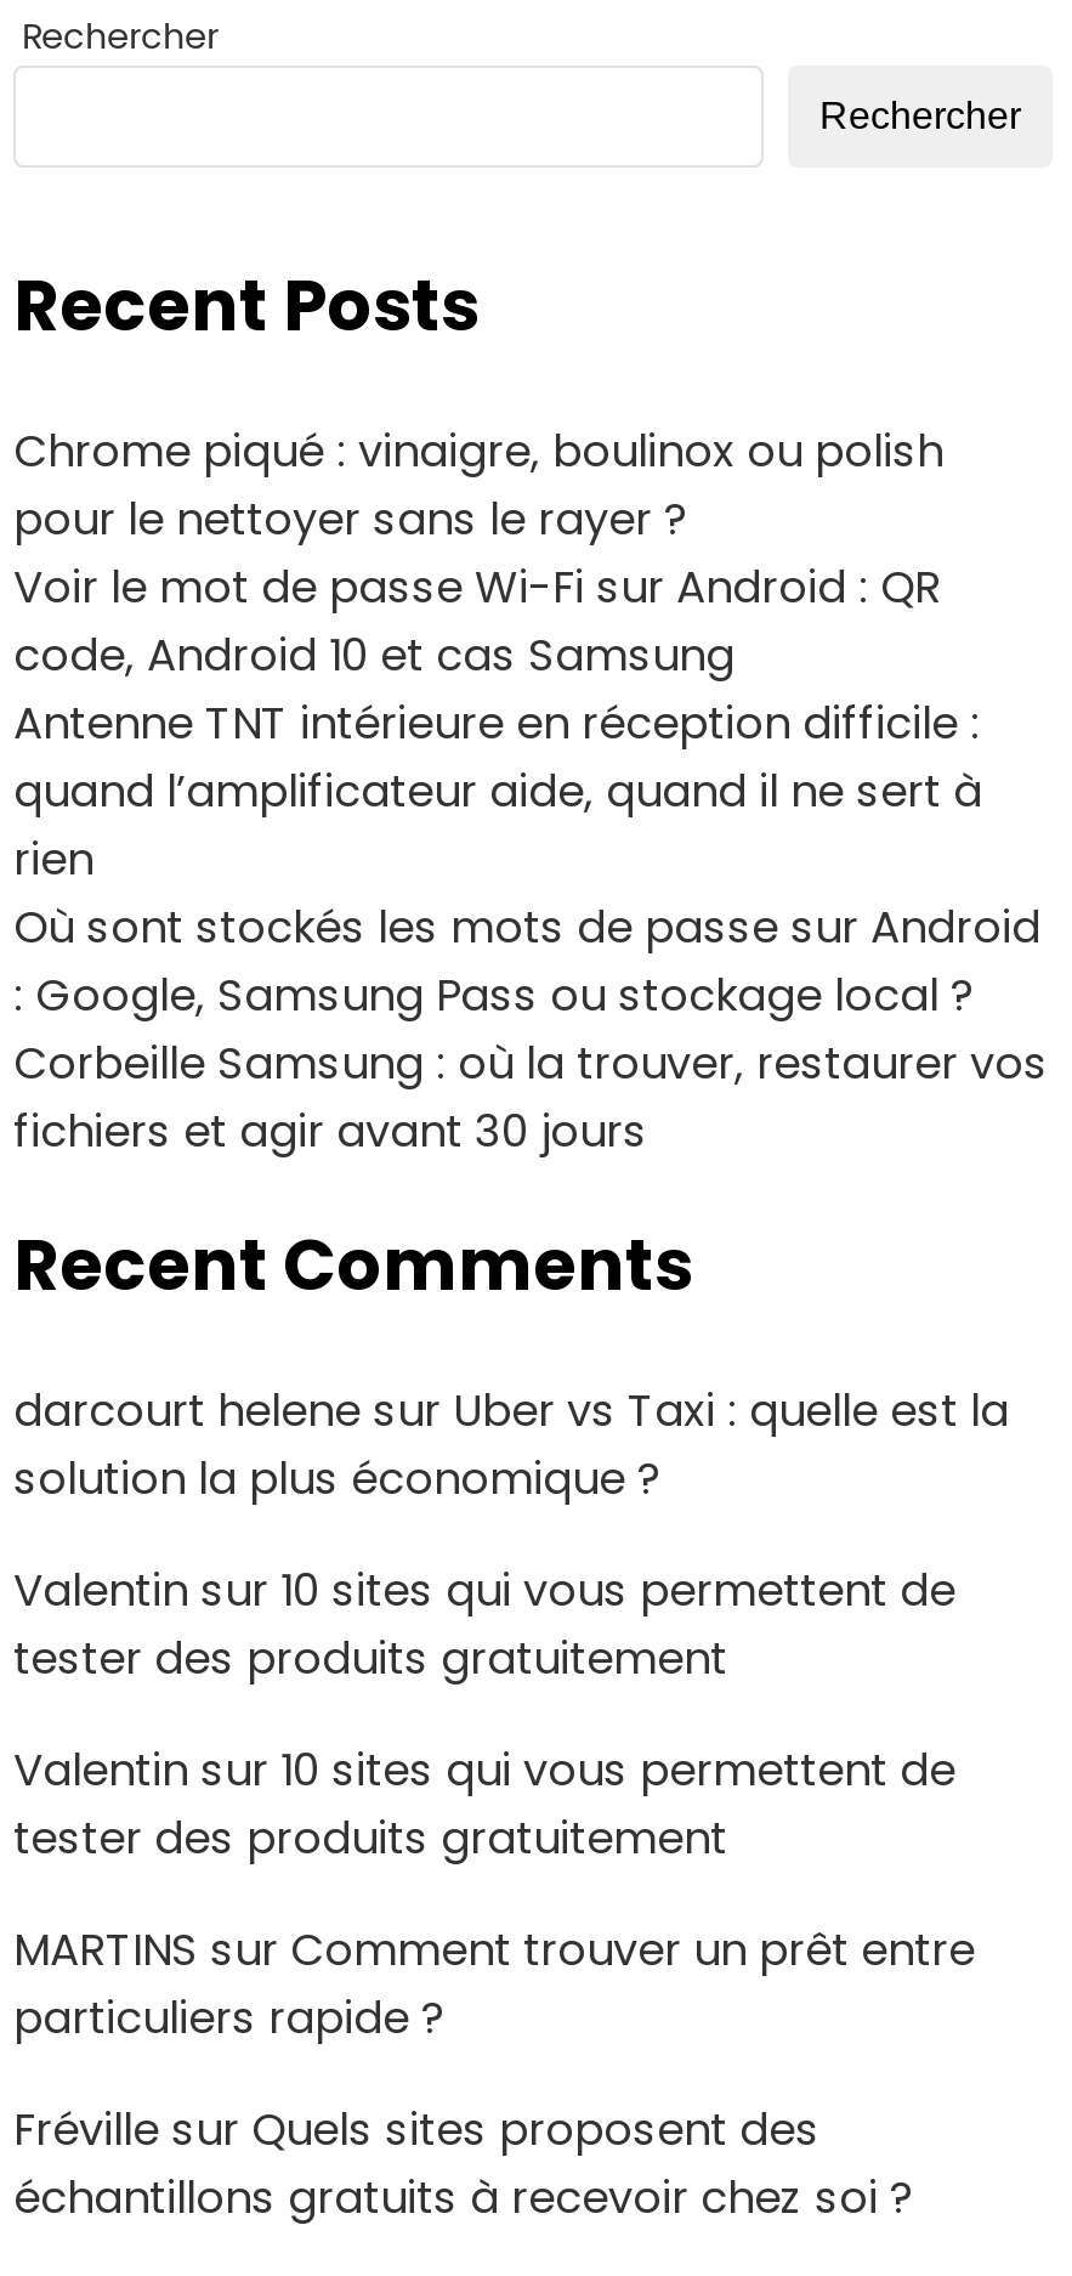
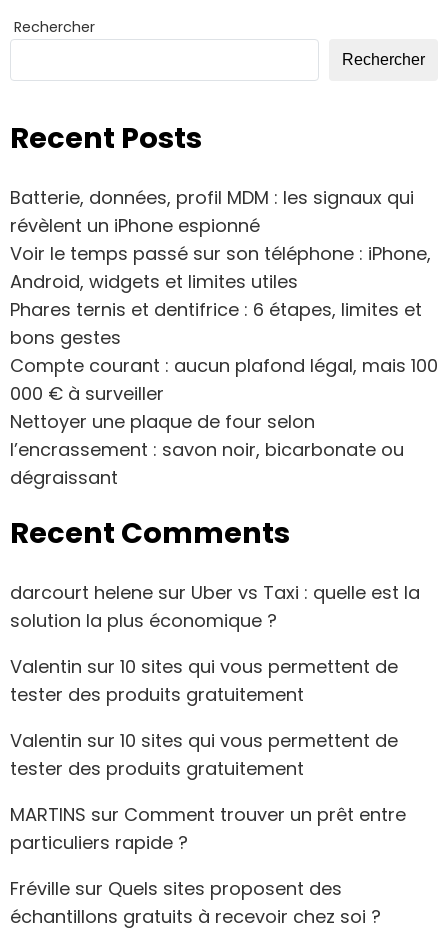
- Chrome piqué : vinaigre, boulinox ou polish
- pour le nettoyer sans le rayer ?
- Voir le mot de passe Wi-Fi sur Android : QR
- code, Android 10 et cas Samsung
- Antenne TNT intérieure en réception difficile :
- quand l’amplificateur aide, quand il ne sert à
- rien
- Où sont stockés les mots de passe sur Android
- : Google, Samsung Pass ou stockage local ?
- Corbeille Samsung : où la trouver, restaurer vos
- fichiers et agir avant 30 jours
+ Batterie, données, profil MDM : les signaux qui
+ révèlent un iPhone espionné
+ Voir le temps passé sur son téléphone : iPhone,
+ Android, widgets et limites utiles
+ Phares ternis et dentifrice : 6 étapes, limites et
+ bons gestes
+ Compte courant : aucun plafond légal, mais 100
+ 000 € à surveiller
+ Nettoyer une plaque de four selon
+ l’encrassement : savon noir, bicarbonate ou
+ dégraissant
